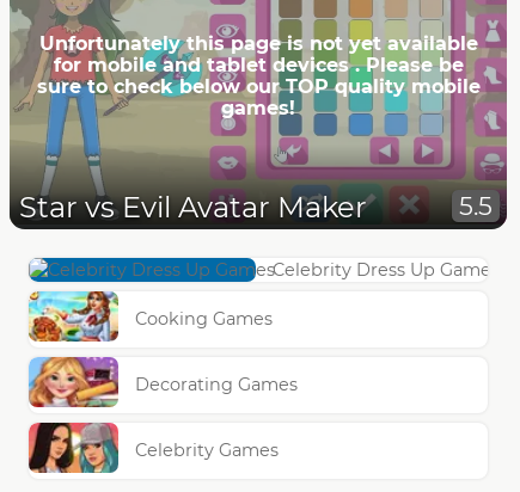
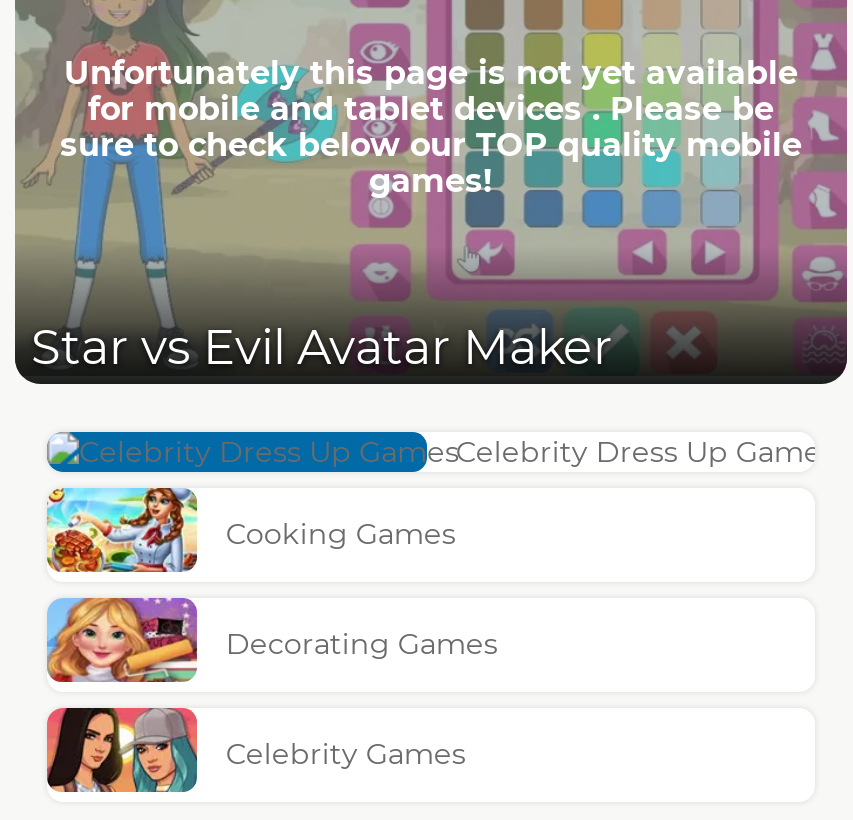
- 5.5
